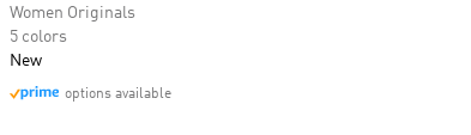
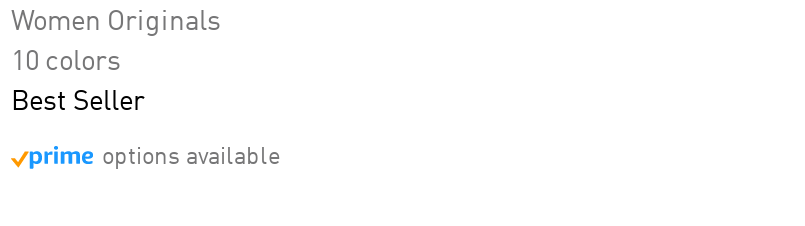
- 5 colors
- New
+ 10 colors
+ Best Seller
